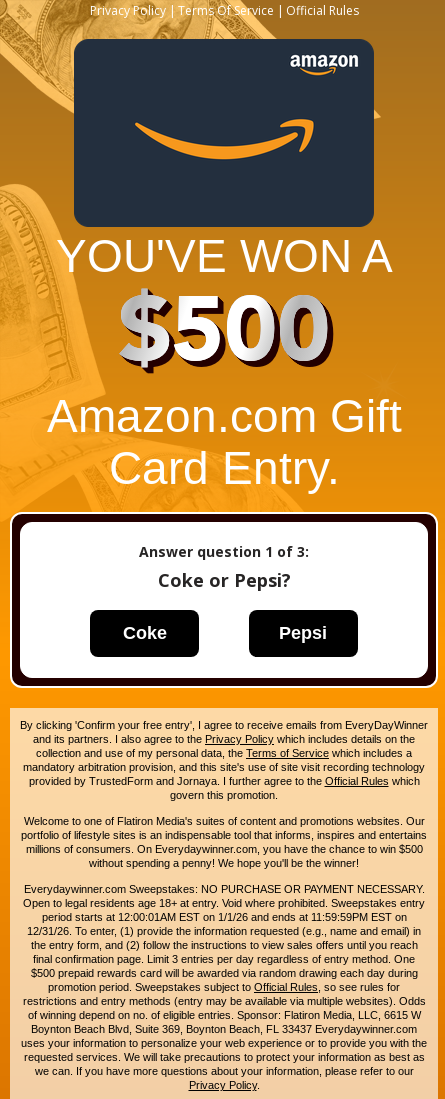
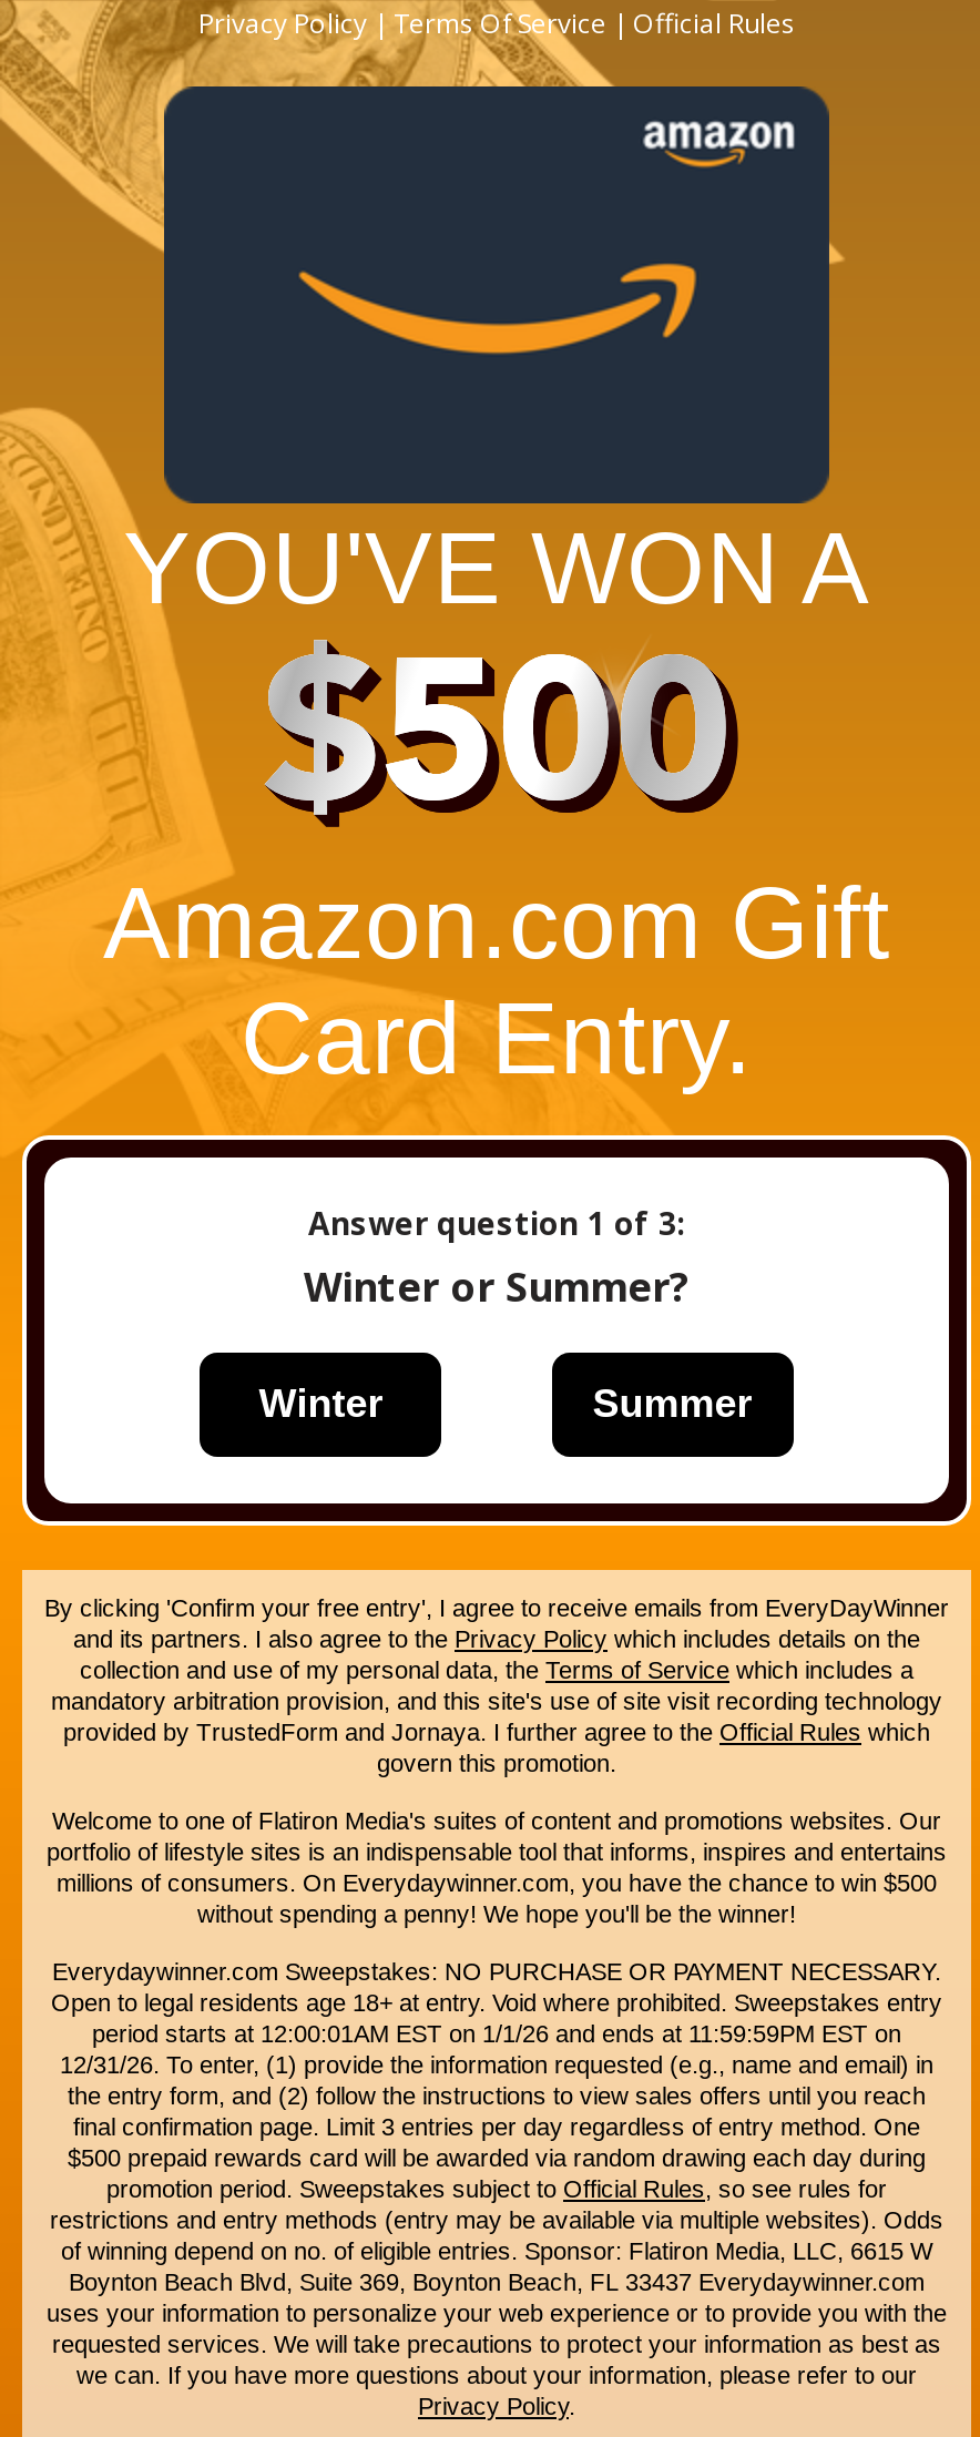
- Coke or Pepsi?
+ Winter or Summer?

- Coke
- Pepsi
+ Winter
+ Summer
